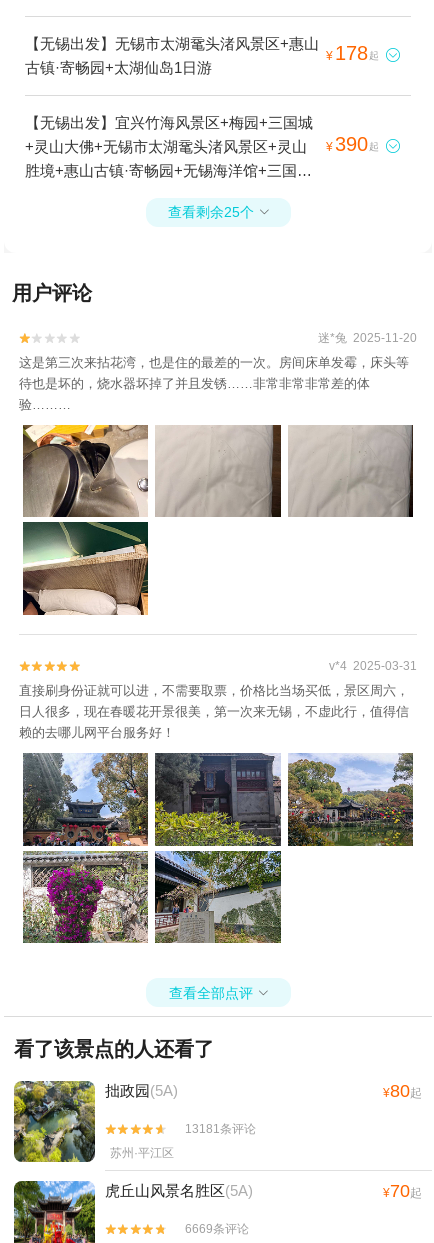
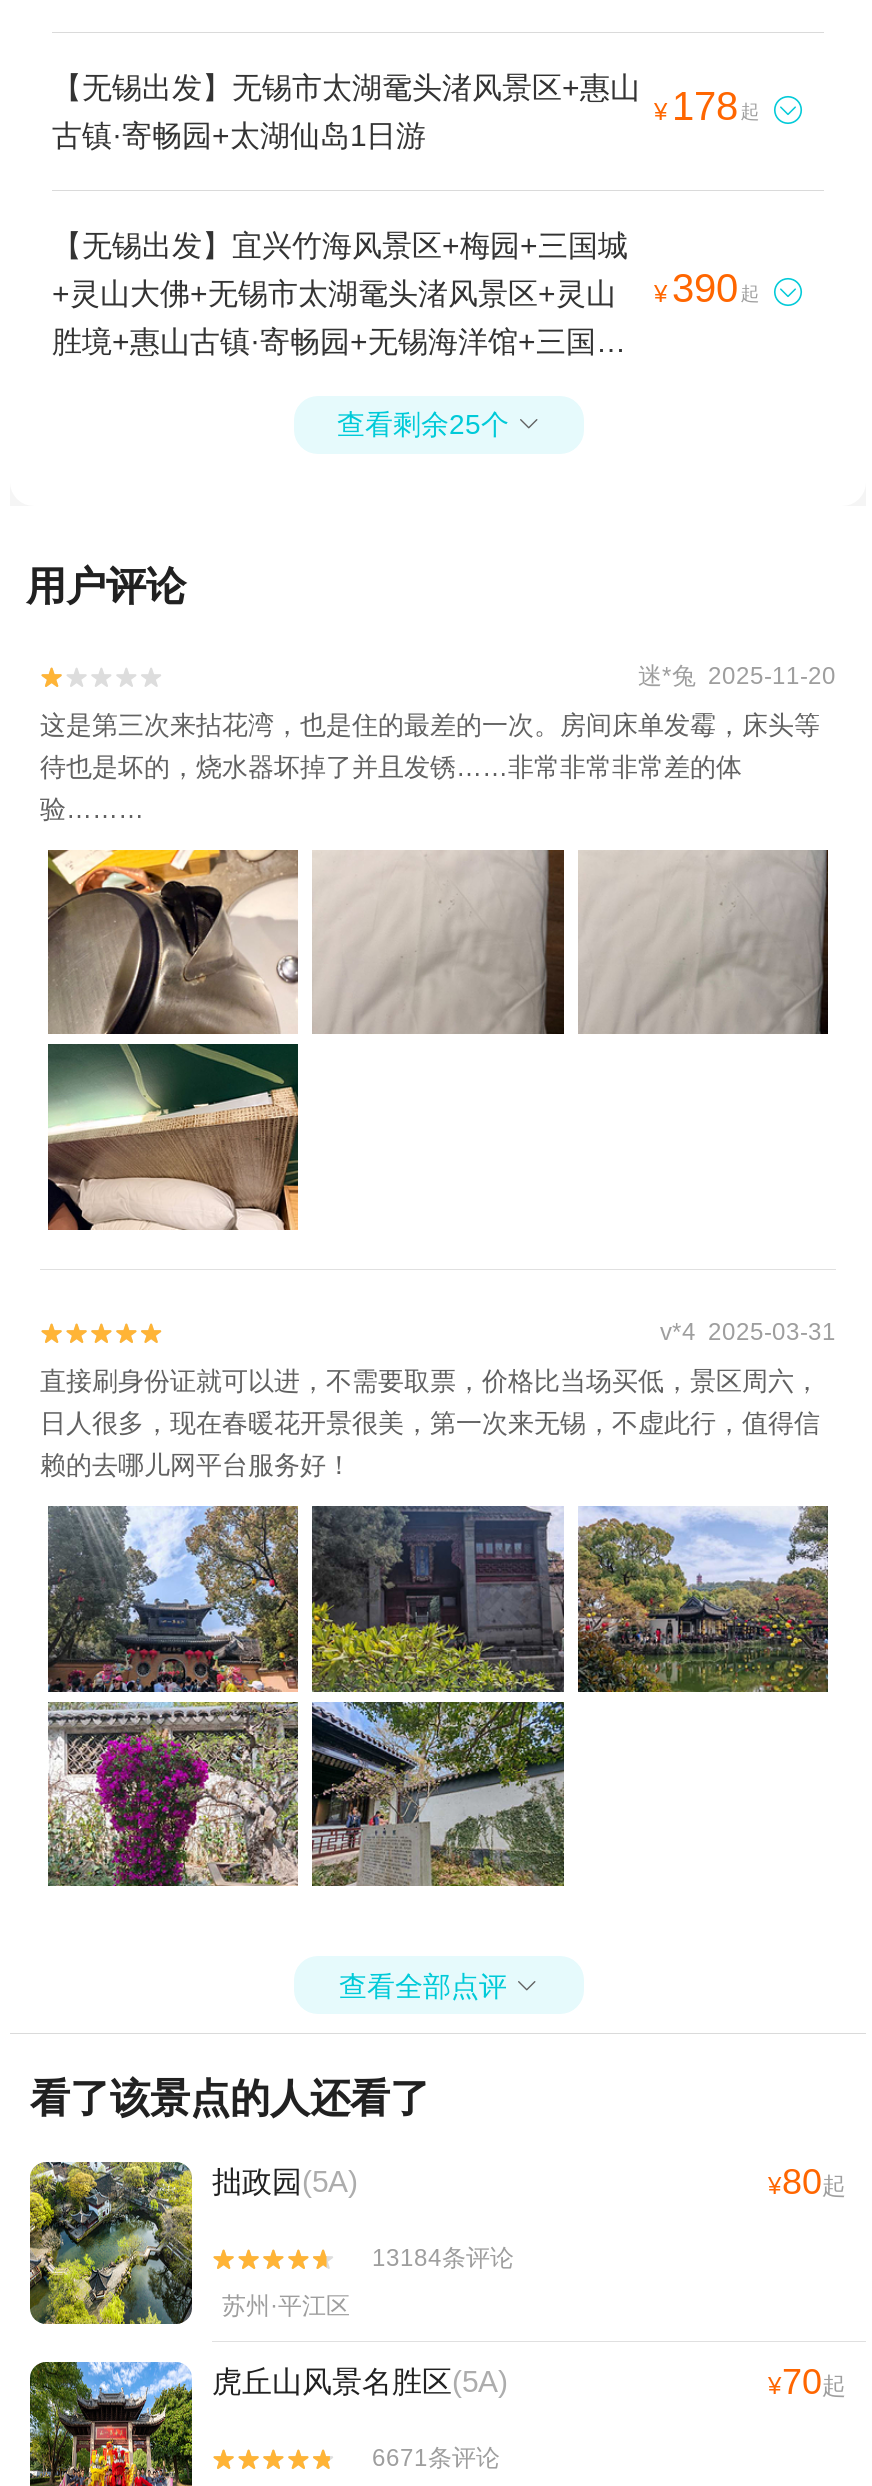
- 13181条评论
+ 13184条评论

- 6669条评论
+ 6671条评论
